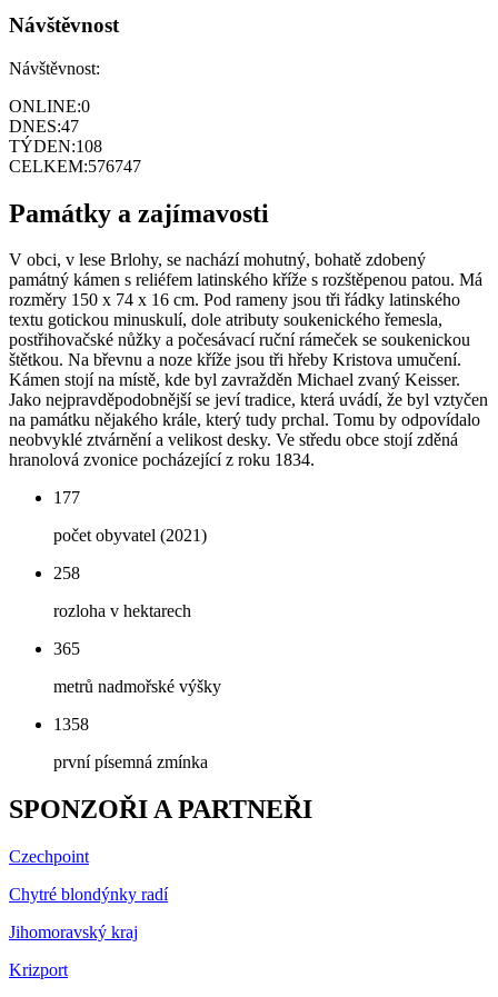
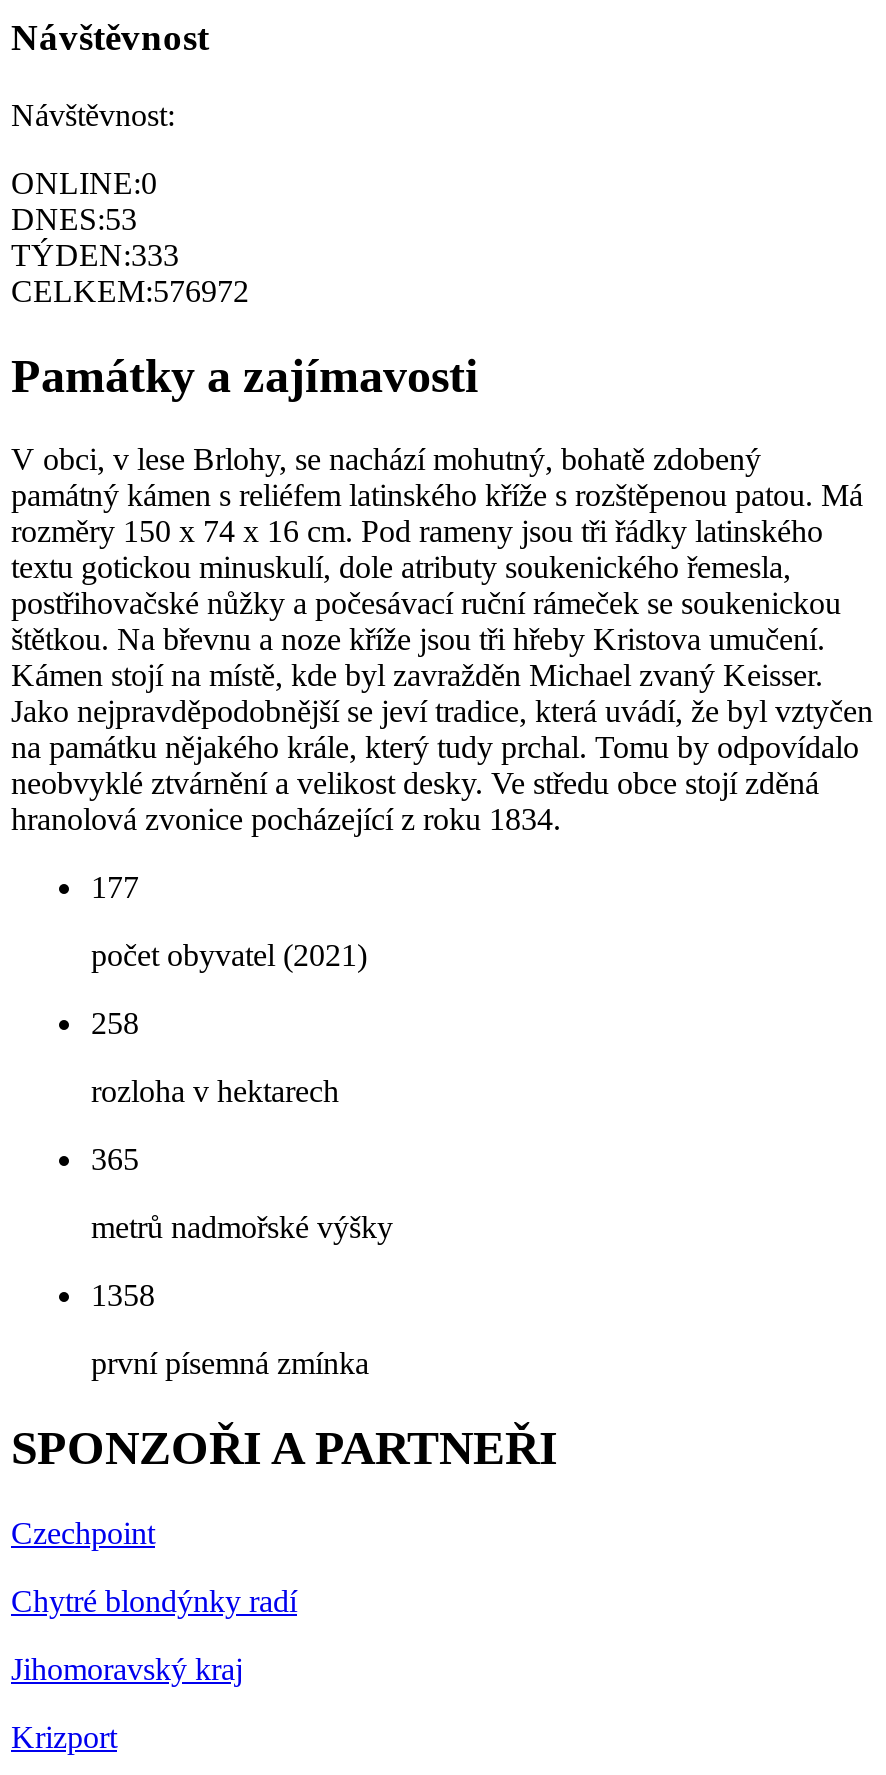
- DNES:47
+ DNES:53

- TÝDEN:108
+ TÝDEN:333

- CELKEM:576747
+ CELKEM:576972
